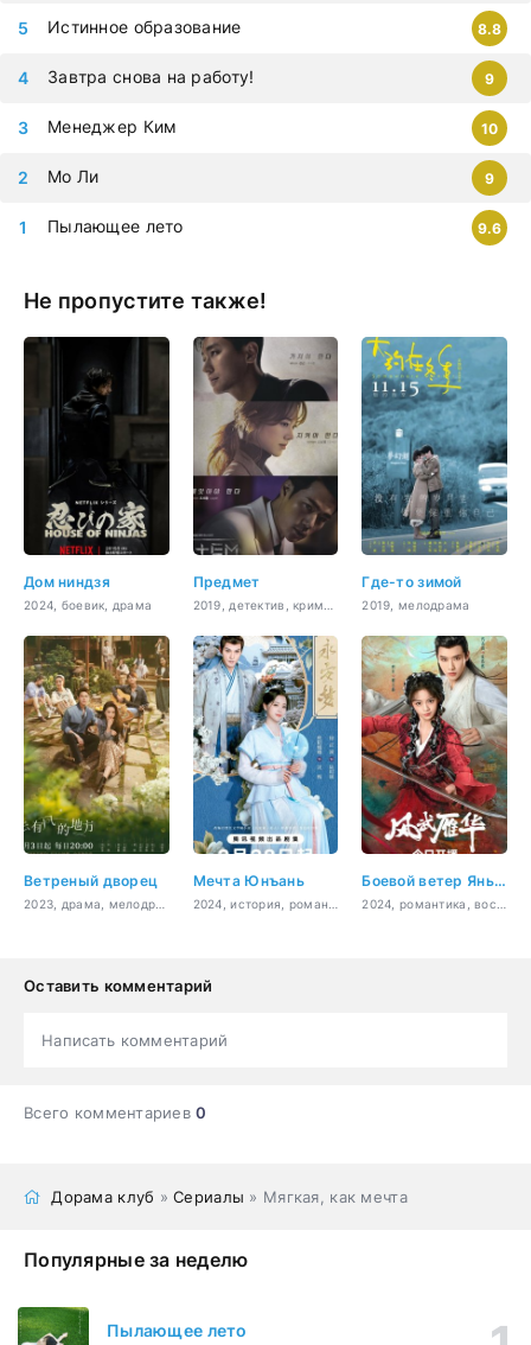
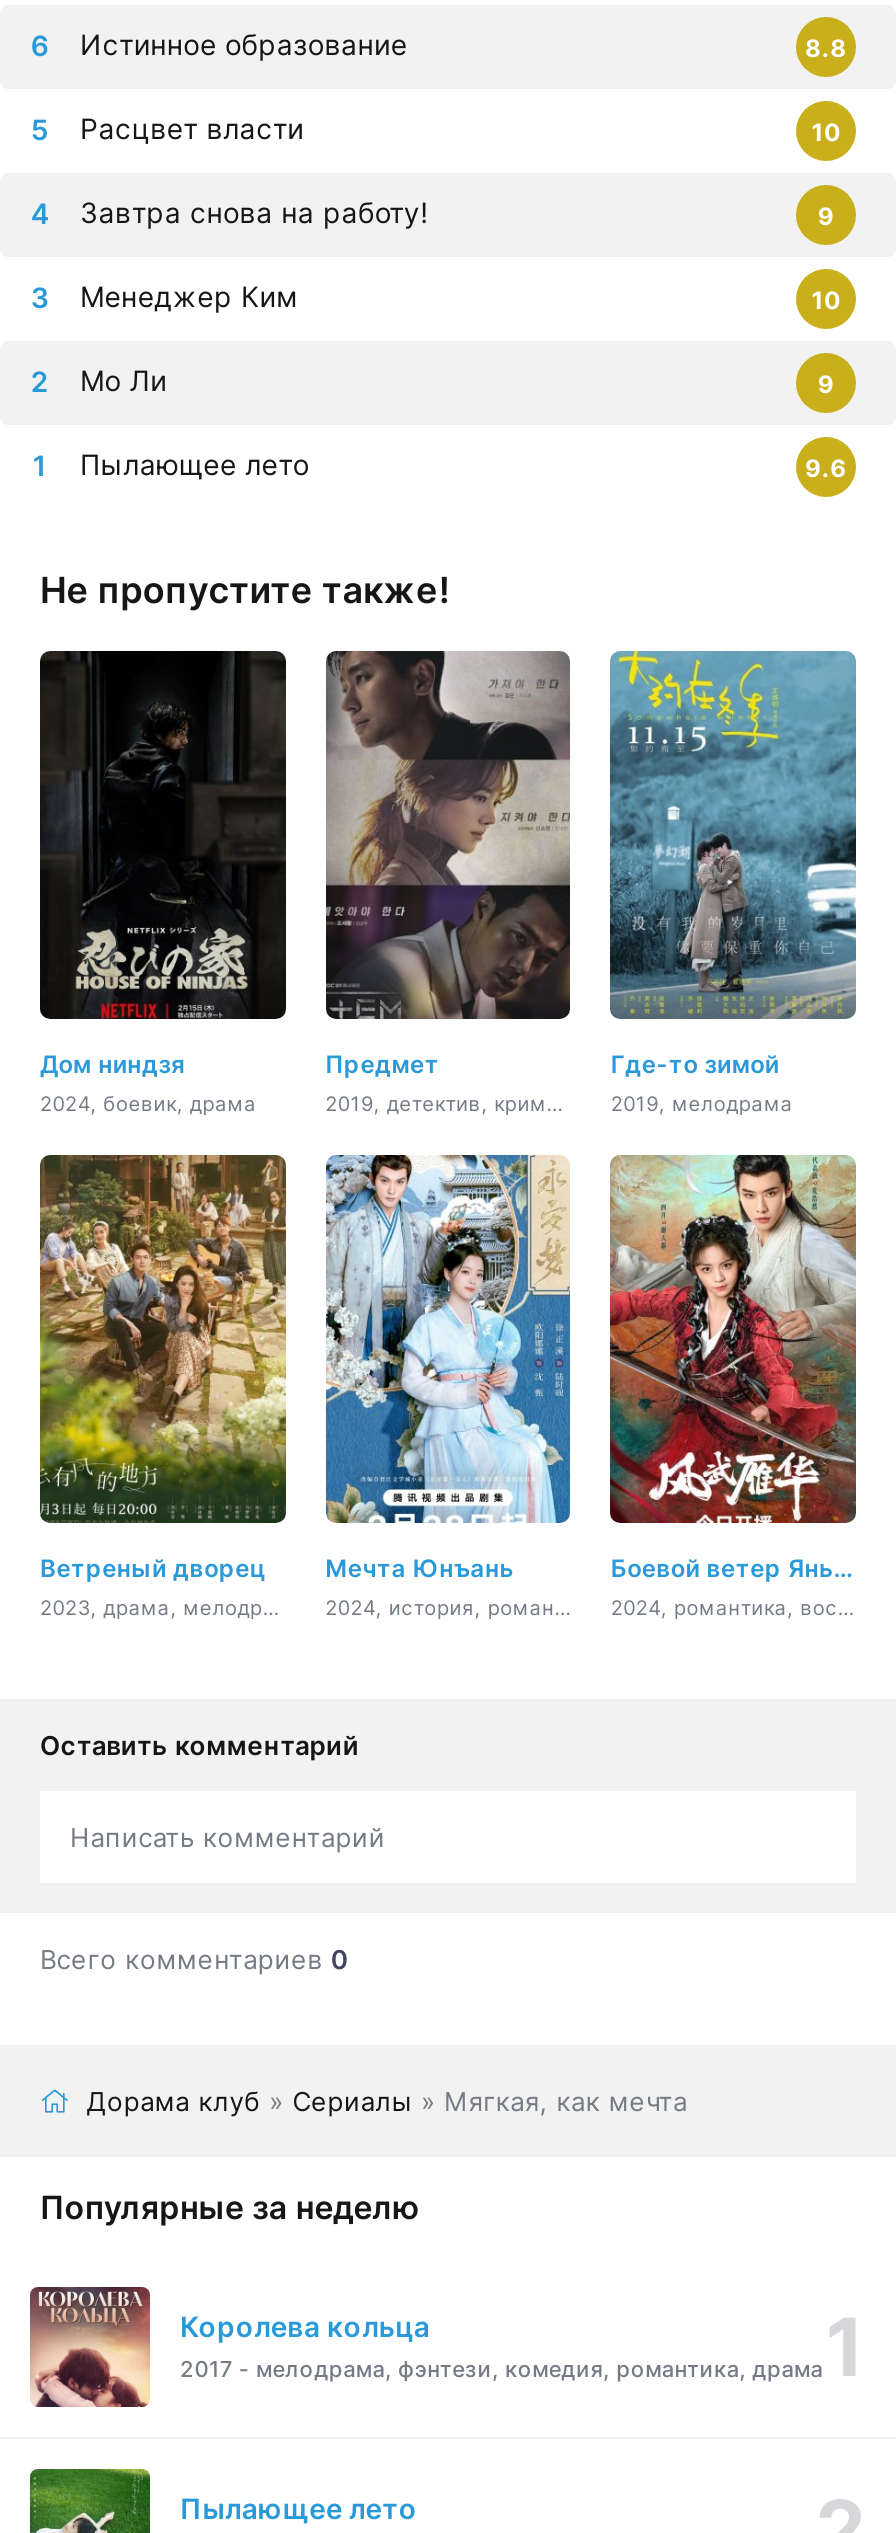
+ Расцвет власти
+ 10

+ [image]
+ Королева кольца
+ 2017 - мелодрама, фэнтези, комедия, романтика, драма
